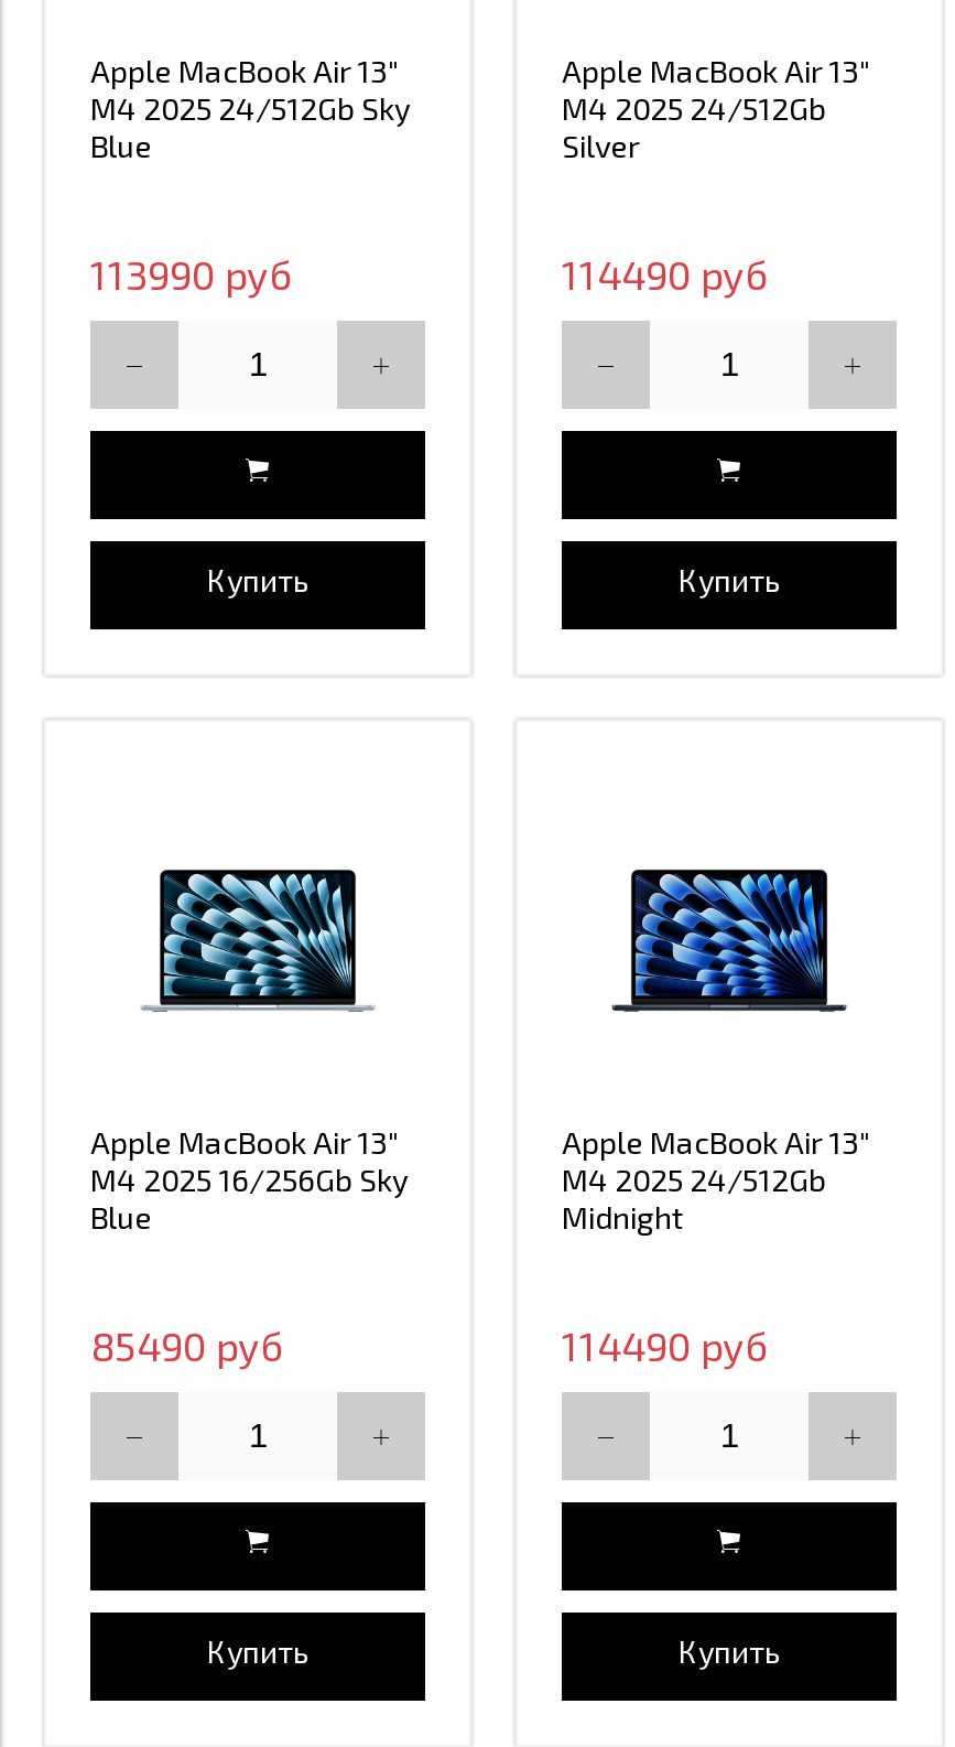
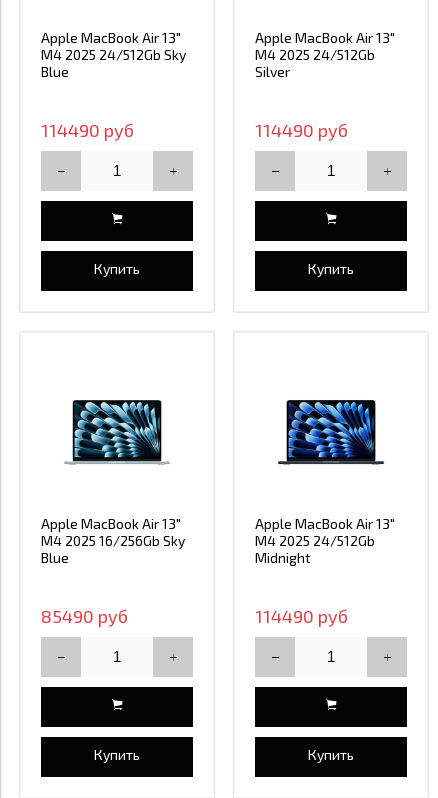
- 113990 руб
+ 114490 руб
